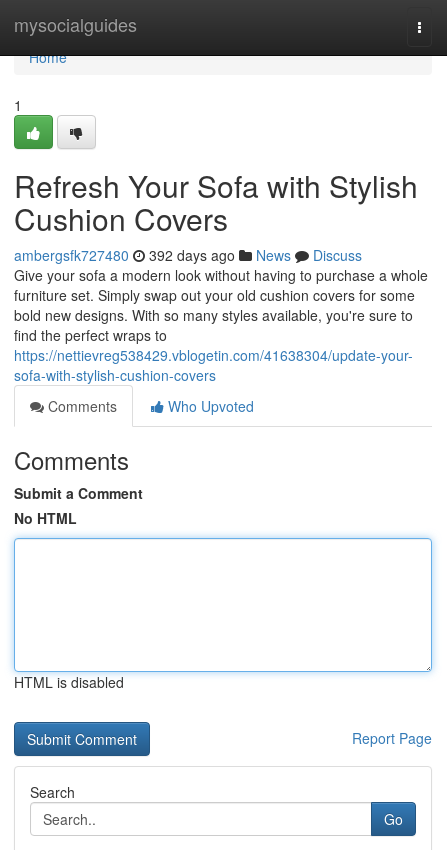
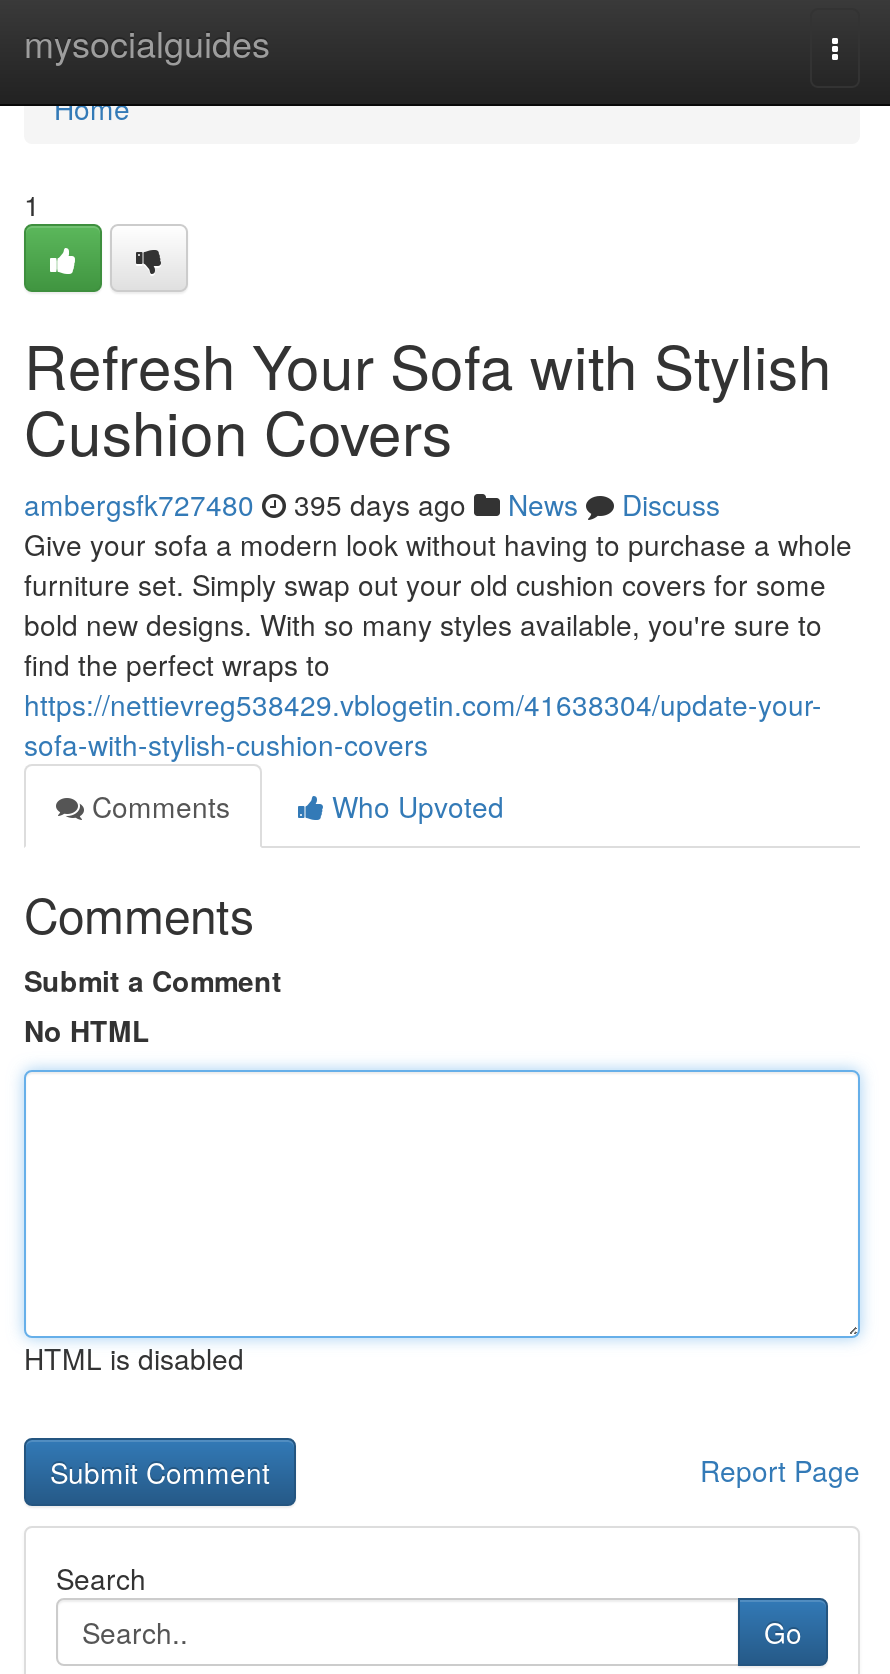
- ambergsfk727480 392 days ago News Discuss
+ ambergsfk727480 395 days ago News Discuss
